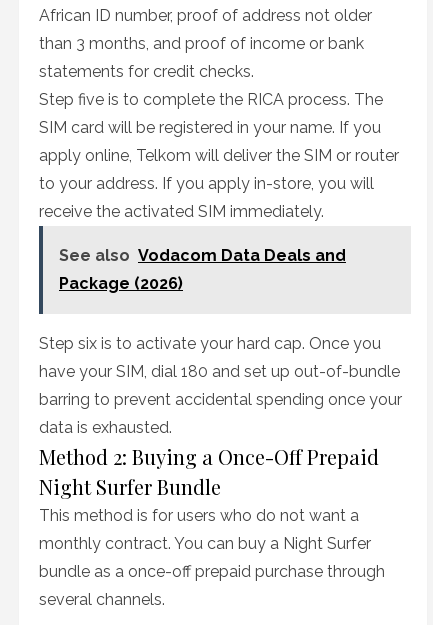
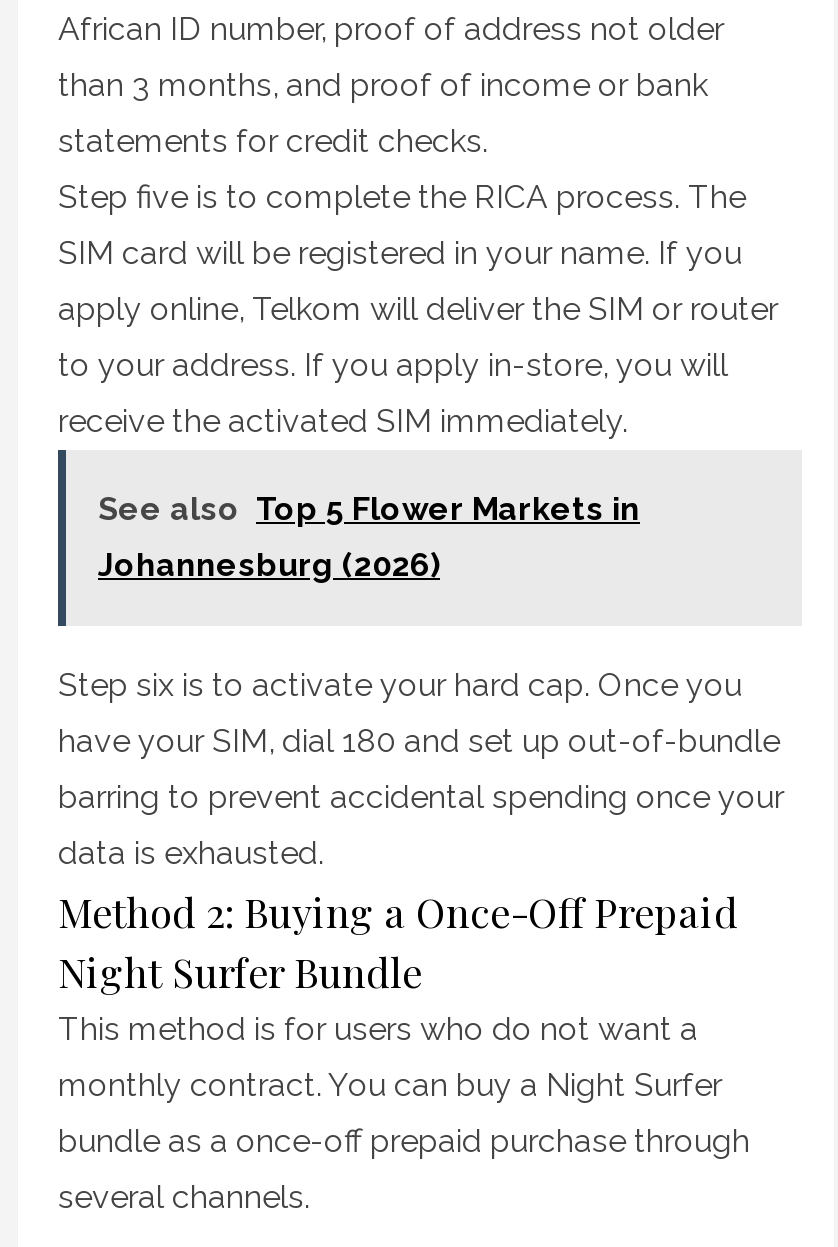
- See also Vodacom Data Deals and
+ See also Top 5 Flower Markets in

- Package (2026)
+ Johannesburg (2026)
